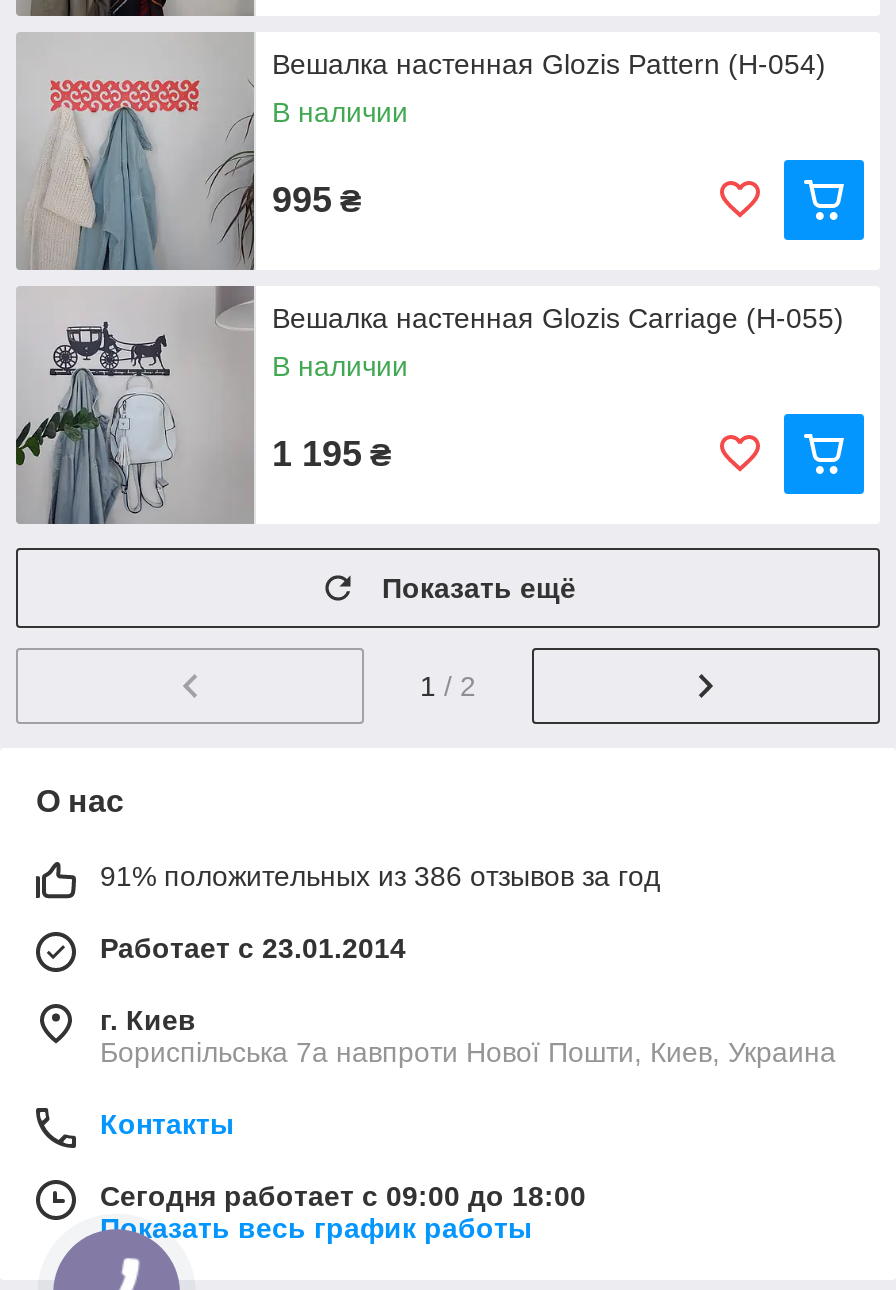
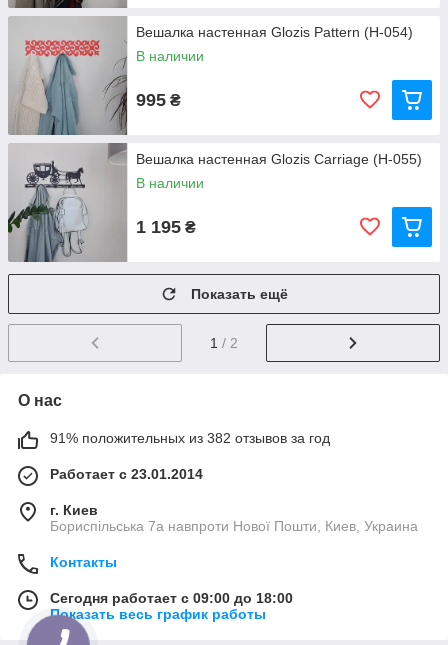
- 91% положительных из 386 отзывов за год
+ 91% положительных из 382 отзывов за год
